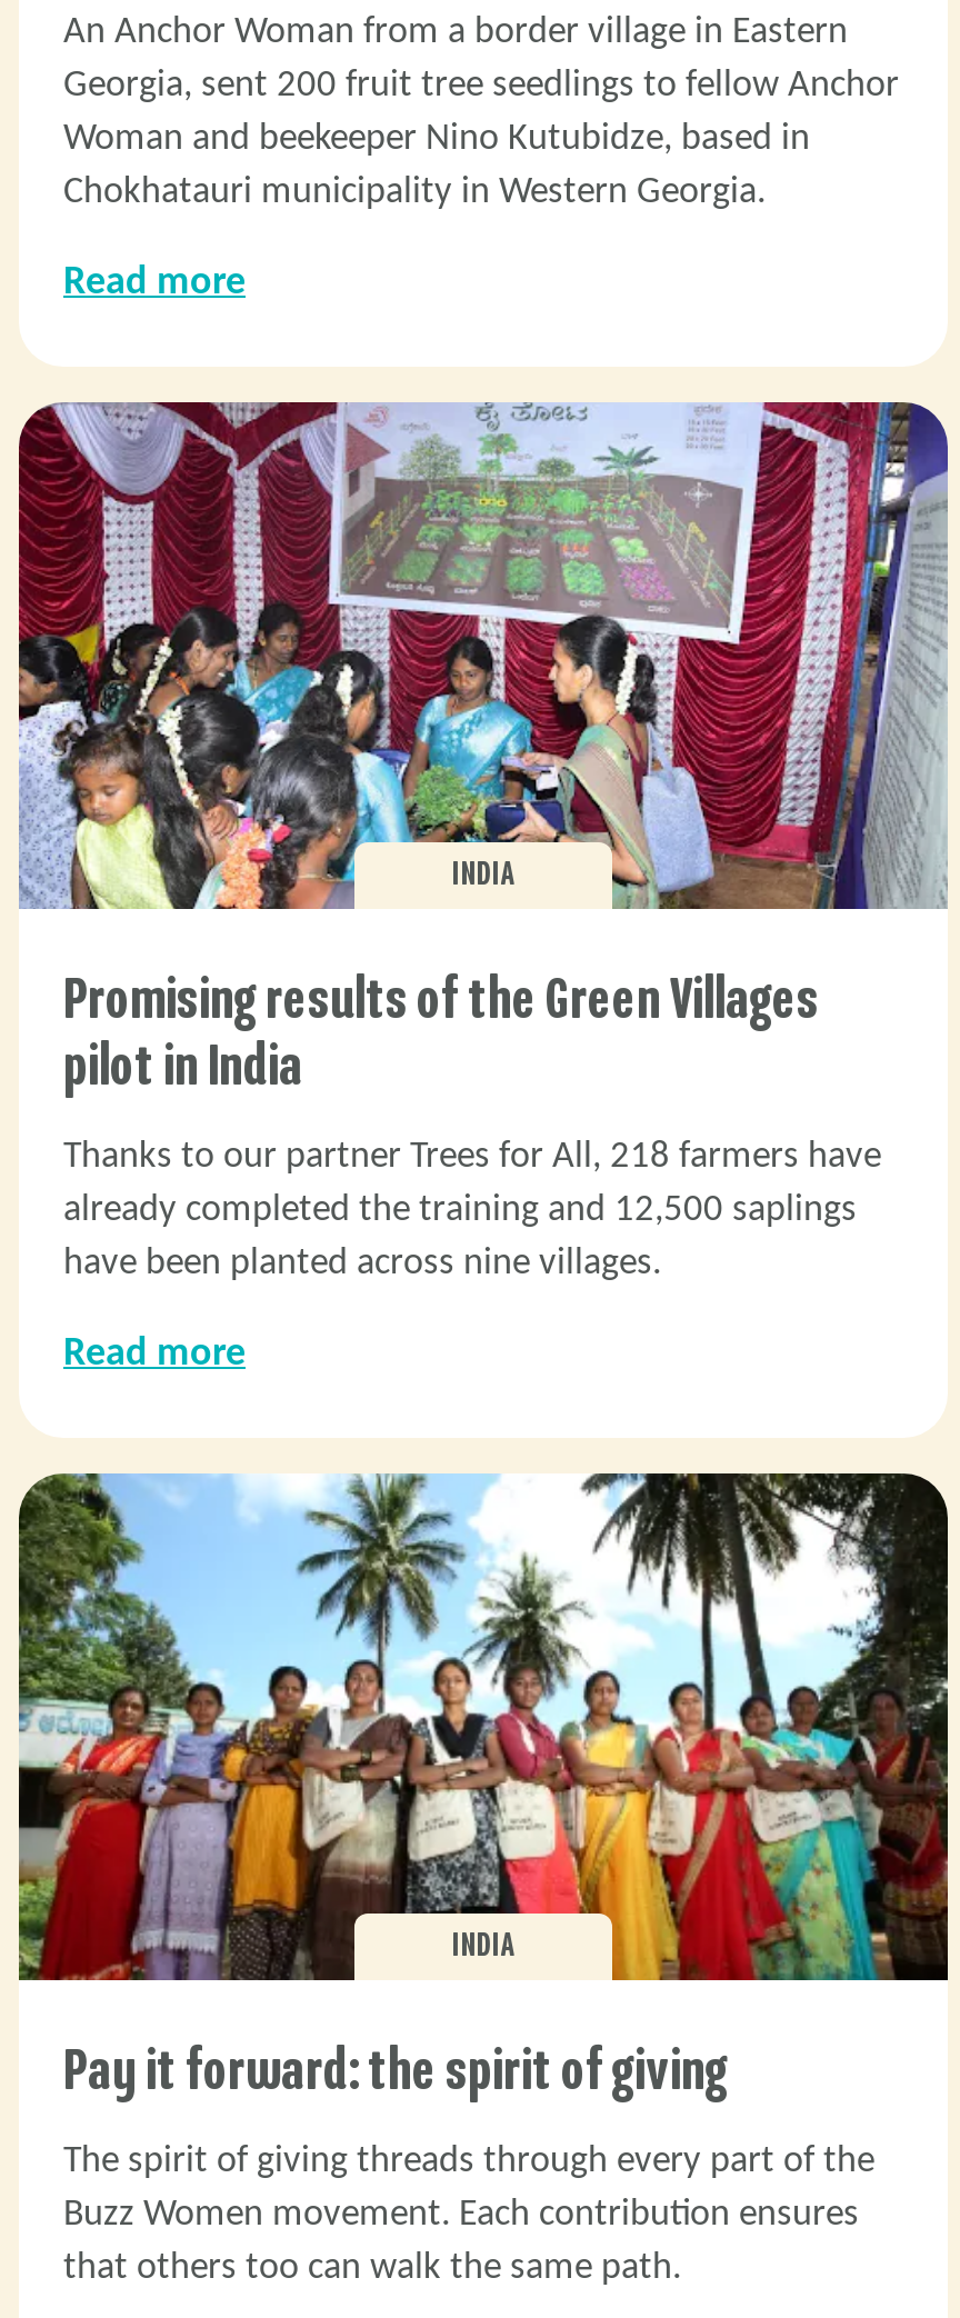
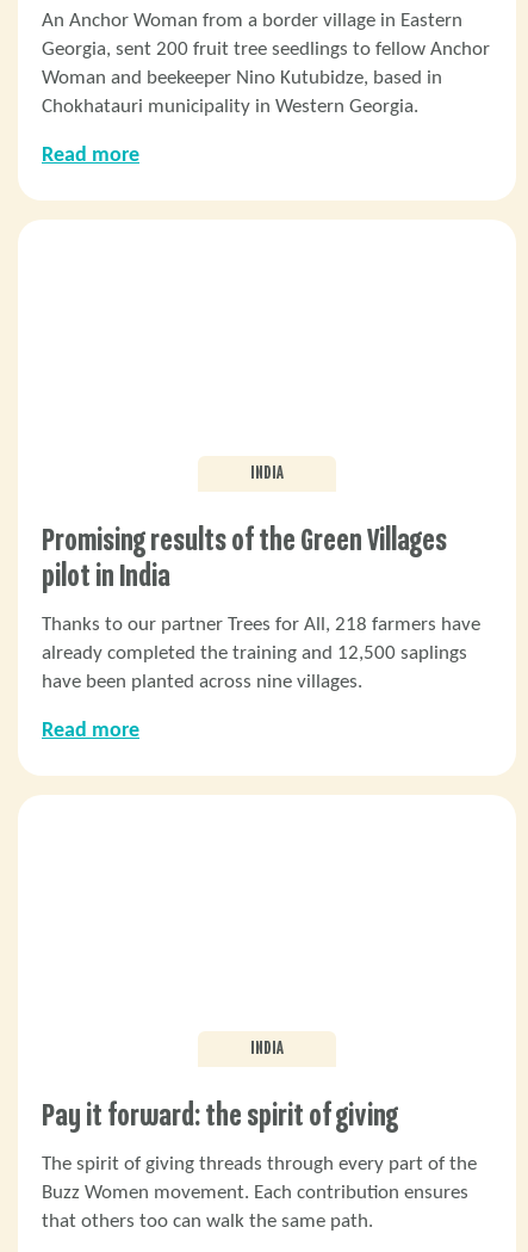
- [image]

- [image]
